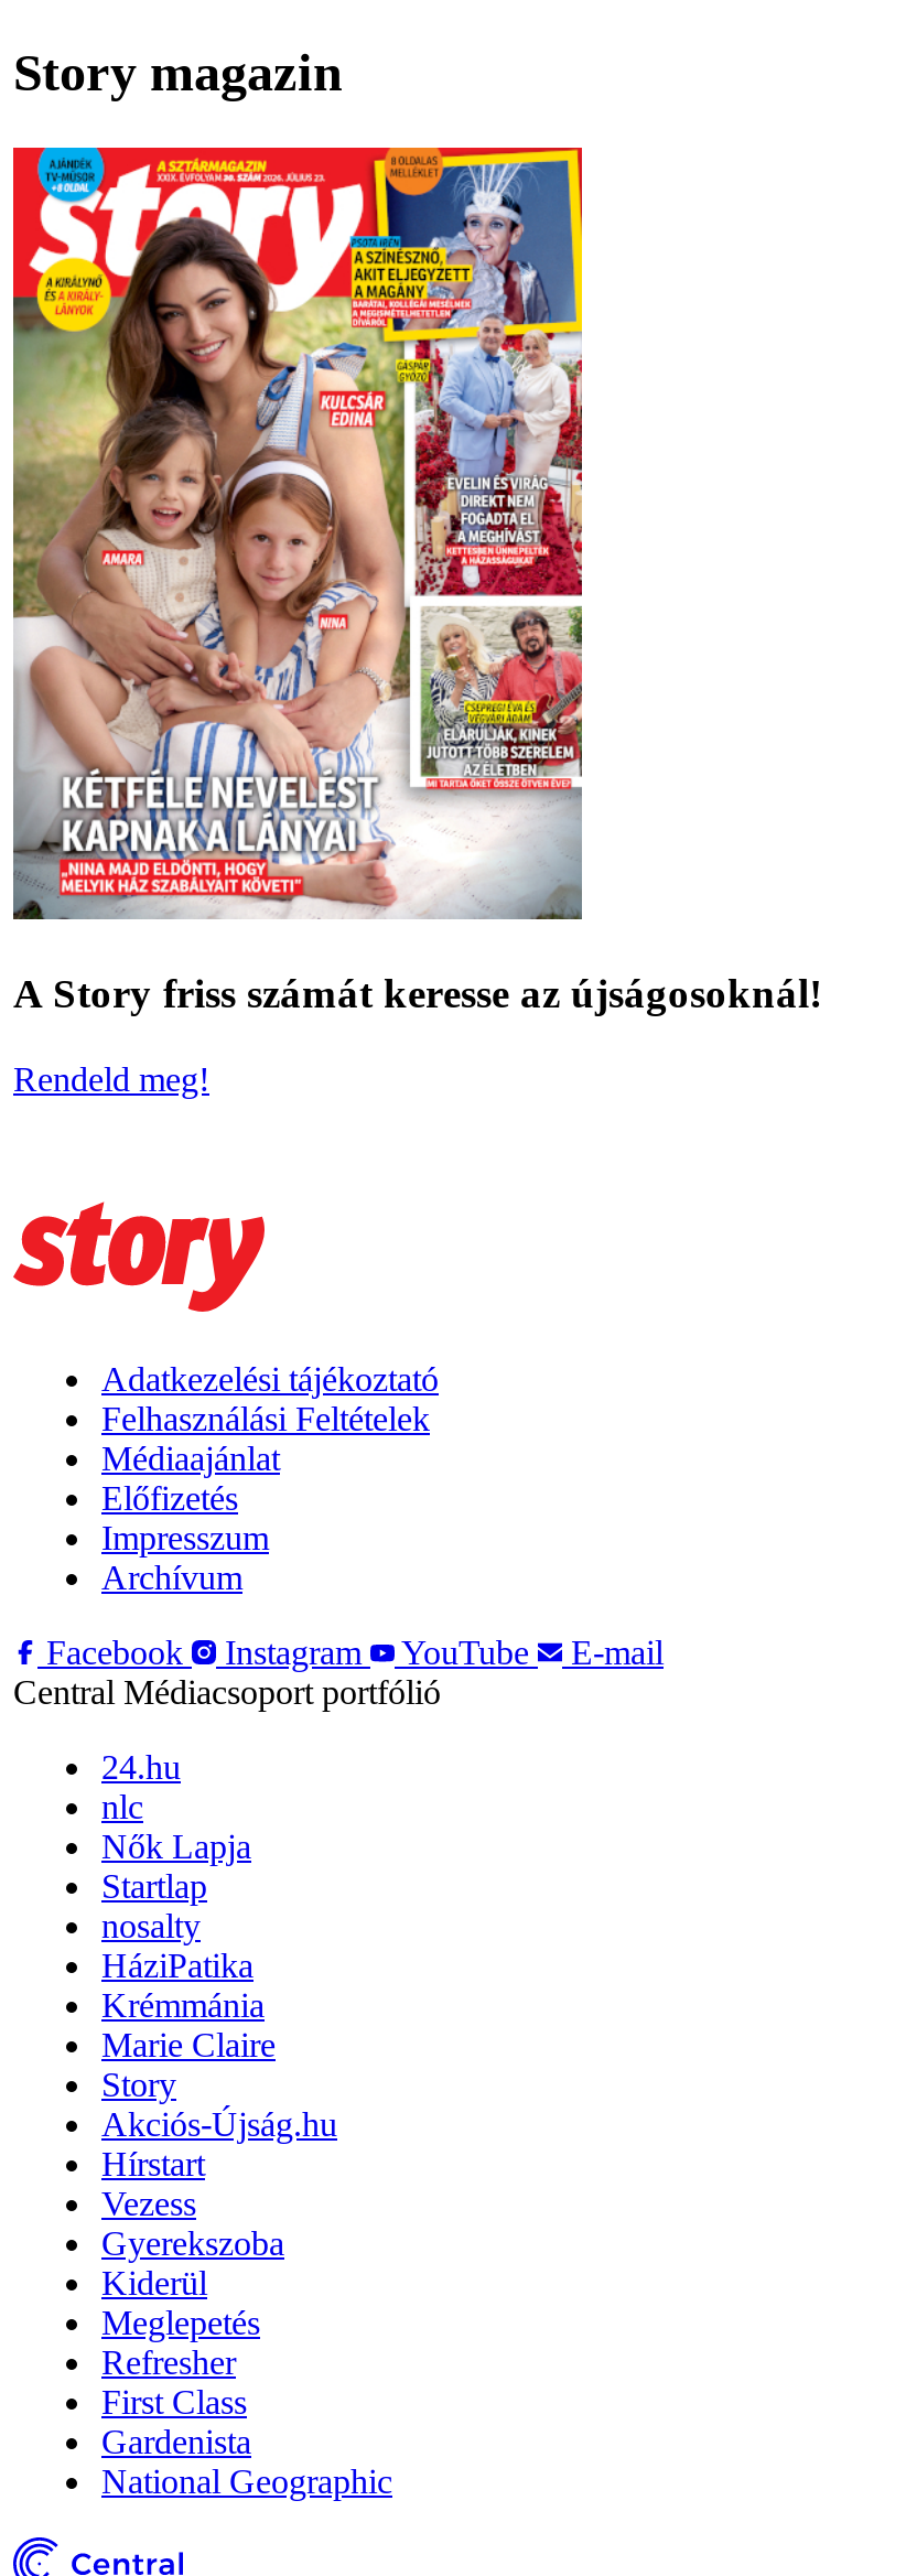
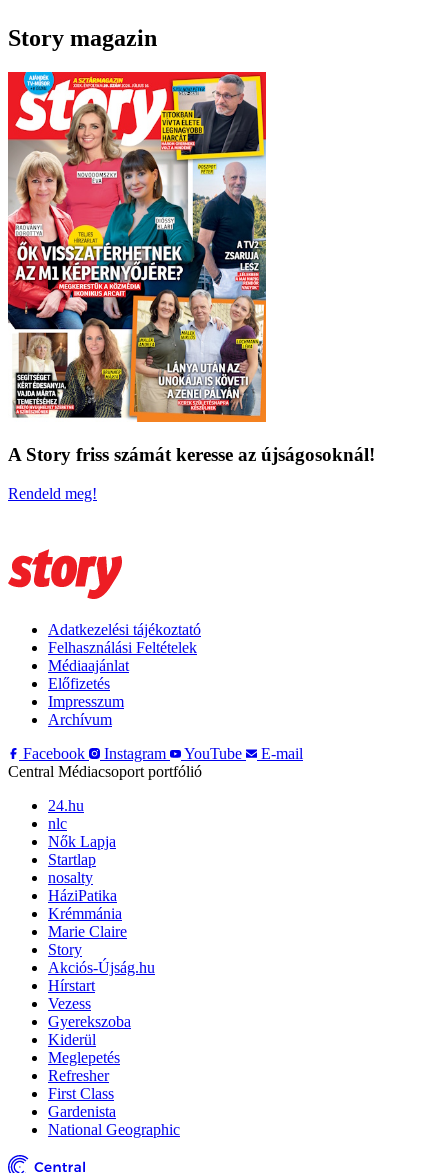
- [image]
+ [image]
